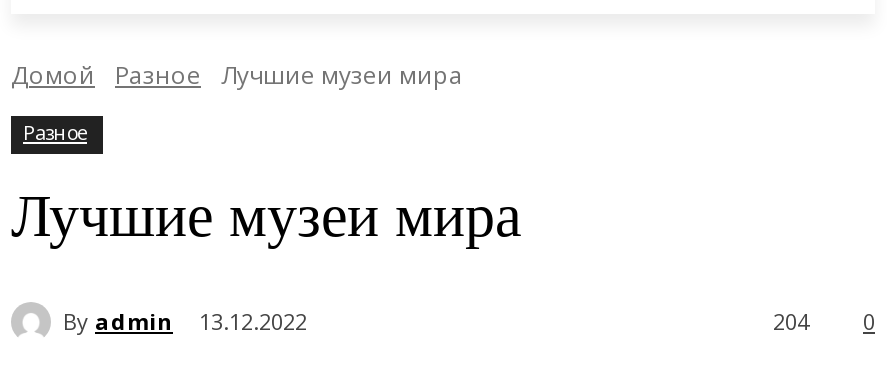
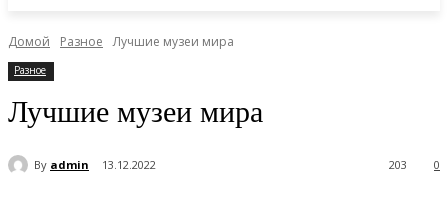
- 204 0
+ 203 0
